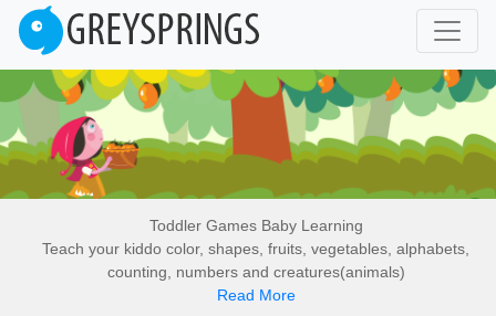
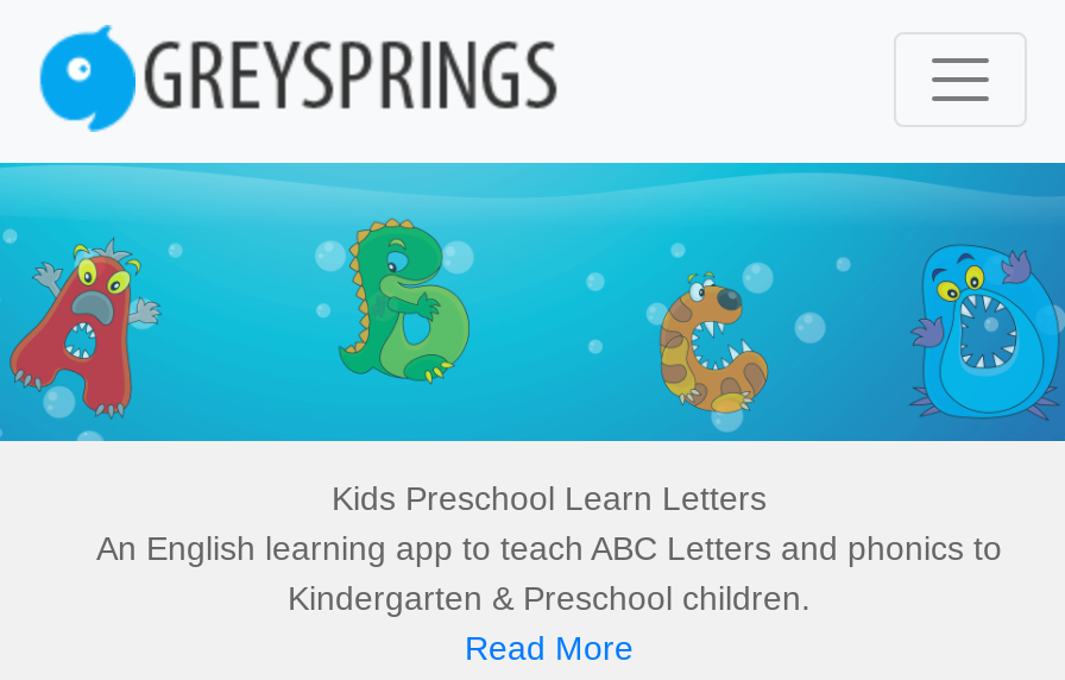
- [image]
- Toddler Games Baby Learning
- Teach your kiddo color, shapes, fruits, vegetables, alphabets,
- counting, numbers and creatures(animals)
+ [image]
+ Kids Preschool Learn Letters
+ An English learning app to teach ABC Letters and phonics to
+ Kindergarten & Preschool children.
